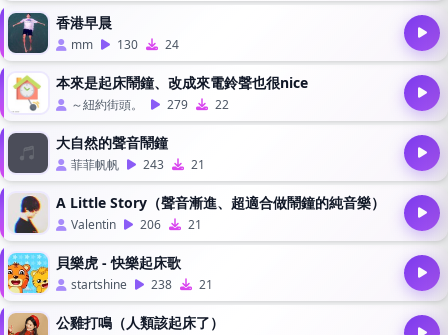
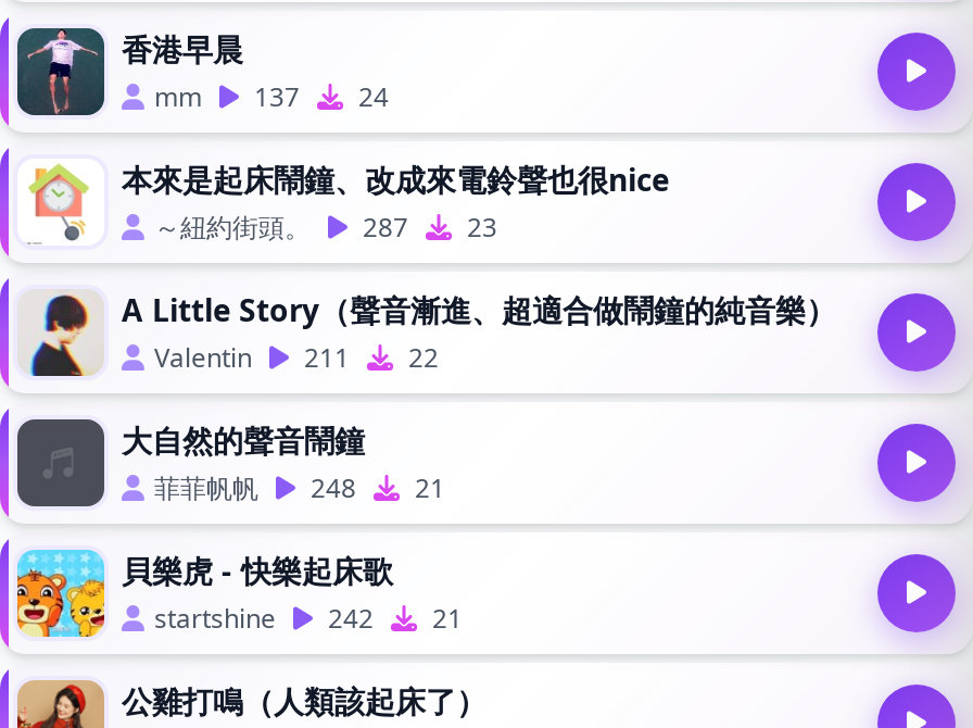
- mm 130 24
+ mm 137 24

moved down: 22 | 大自然的聲音鬧鐘 | 菲菲帆帆

- 279
+ 287
+ 23
+ 211

- 243
- 21
- 206
+ 248

moved up: [image] | A Little Story（聲音漸進、超適合做鬧鐘的純音樂） | Valentin

- startshine 238 21
+ startshine 242 21
